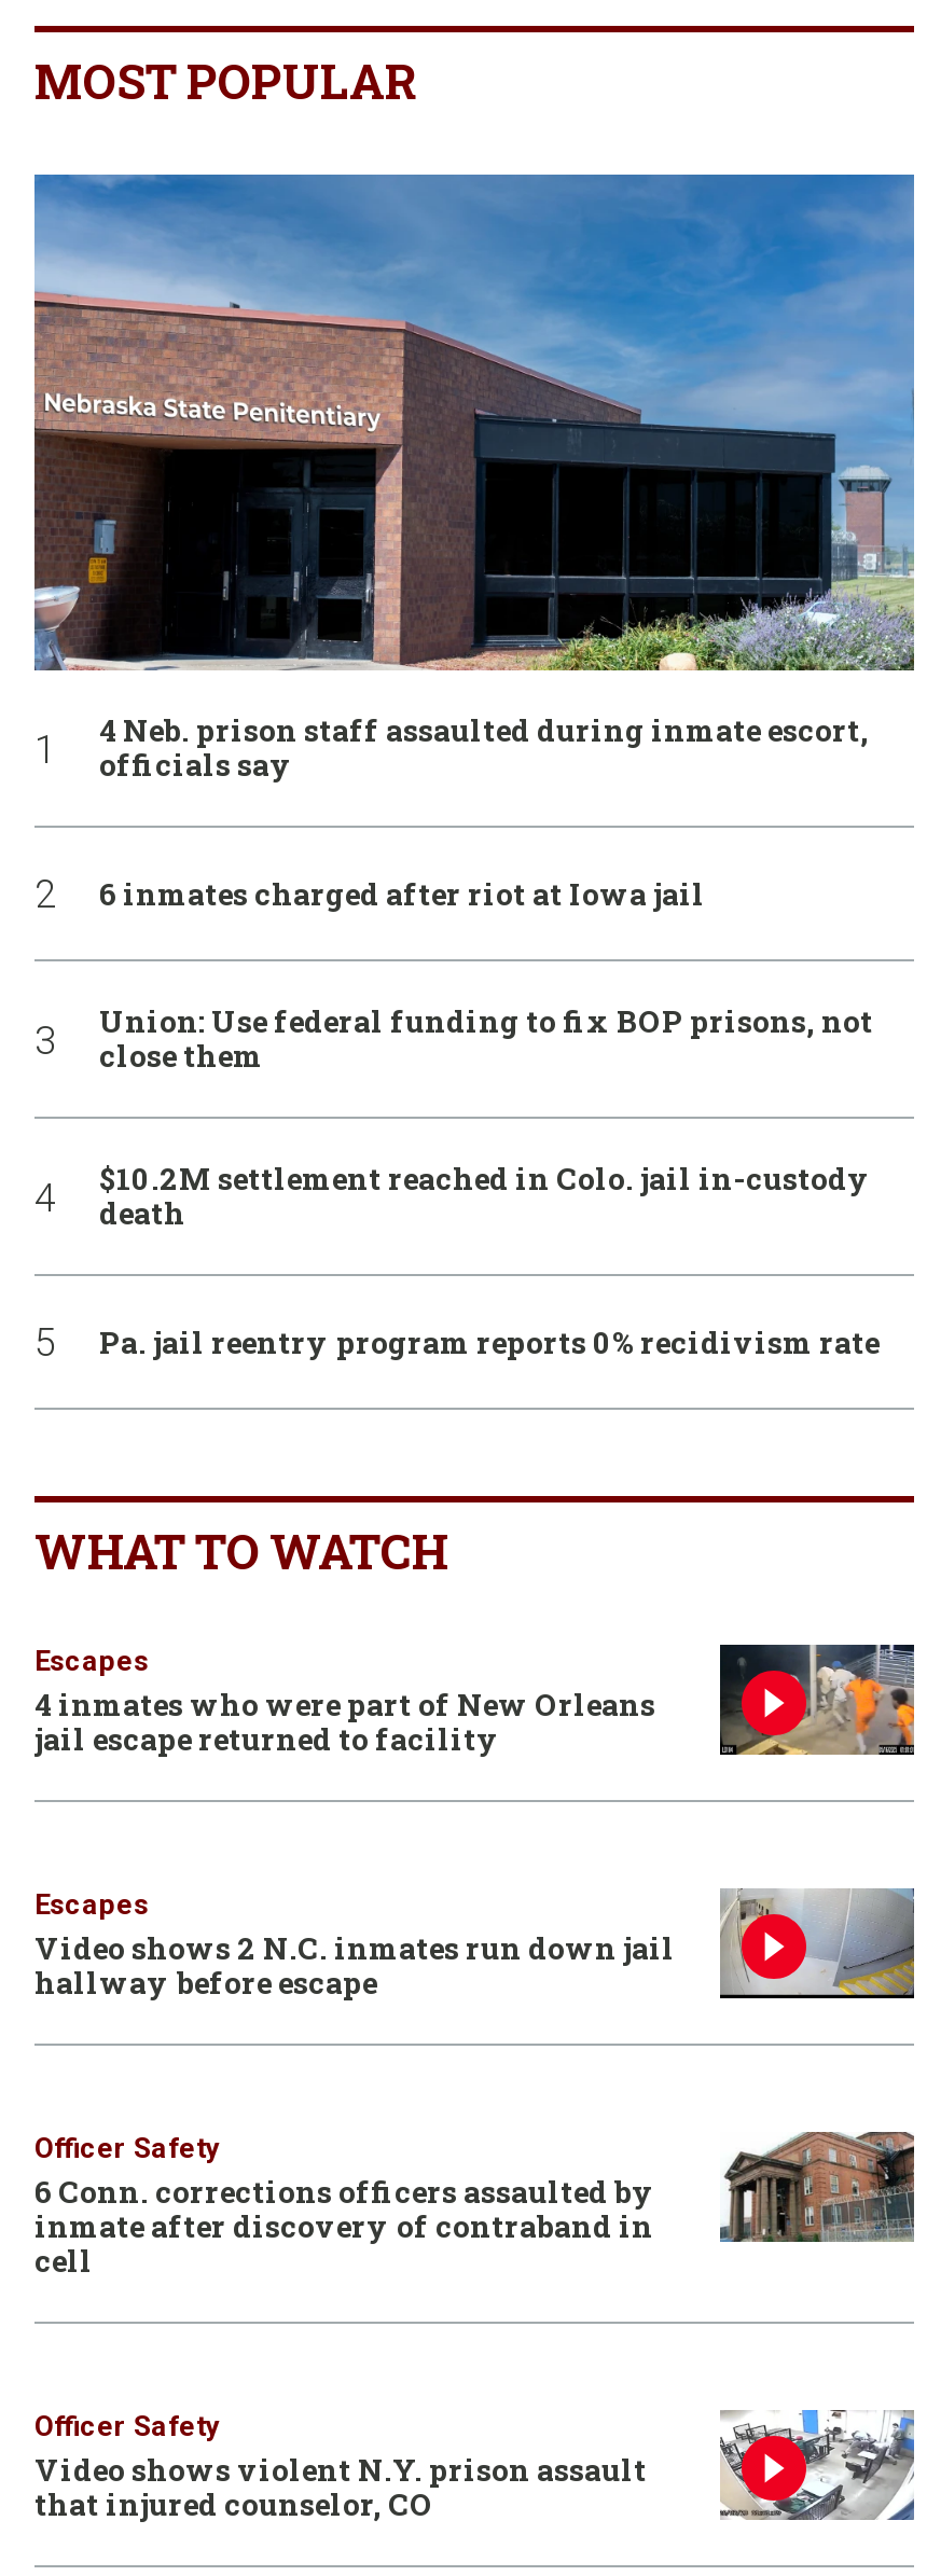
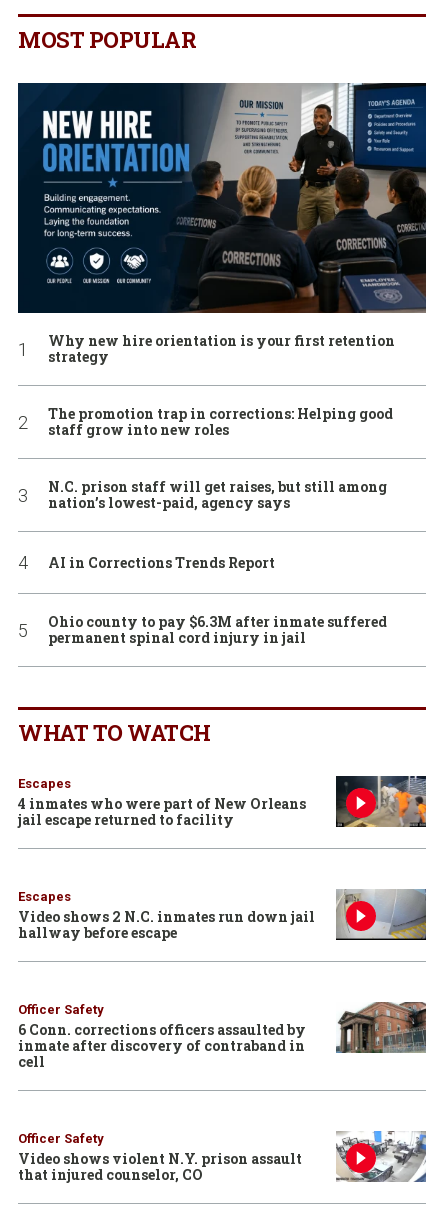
- [image]
- 4 Neb. prison staff assaulted during inmate escort,
- officials say
+ [image]
+ Why new hire orientation is your first retention
+ strategy

- 6 inmates charged after riot at Iowa jail
+ The promotion trap in corrections: Helping good
+ staff grow into new roles

- Union: Use federal funding to fix BOP prisons, not
- close them
+ N.C. prison staff will get raises, but still among
+ nation’s lowest-paid, agency says

- $10.2M settlement reached in Colo. jail in-custody
- death
+ AI in Corrections Trends Report

- Pa. jail reentry program reports 0% recidivism rate
+ Ohio county to pay $6.3M after inmate suffered
+ permanent spinal cord injury in jail
